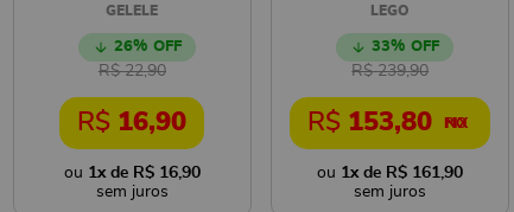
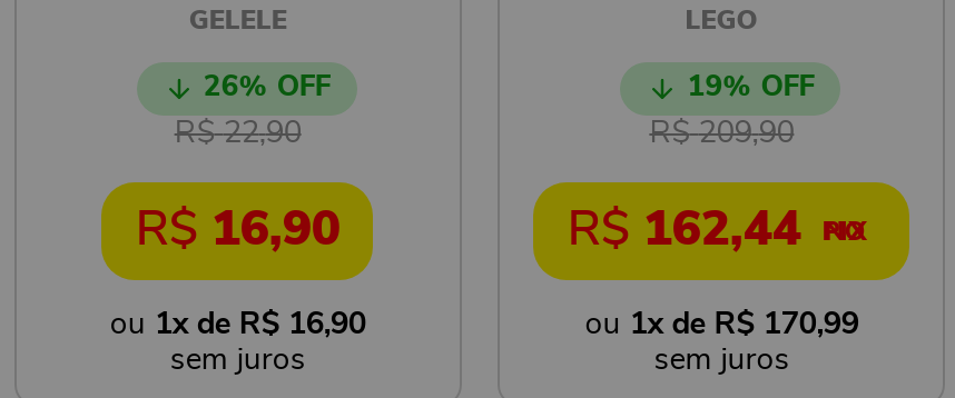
- 33%
+ 19%

- R$ 239,90
+ R$ 209,90

- R$ 153,80
+ R$ 162,44

- 1x de R$ 161,90
+ 1x de R$ 170,99
